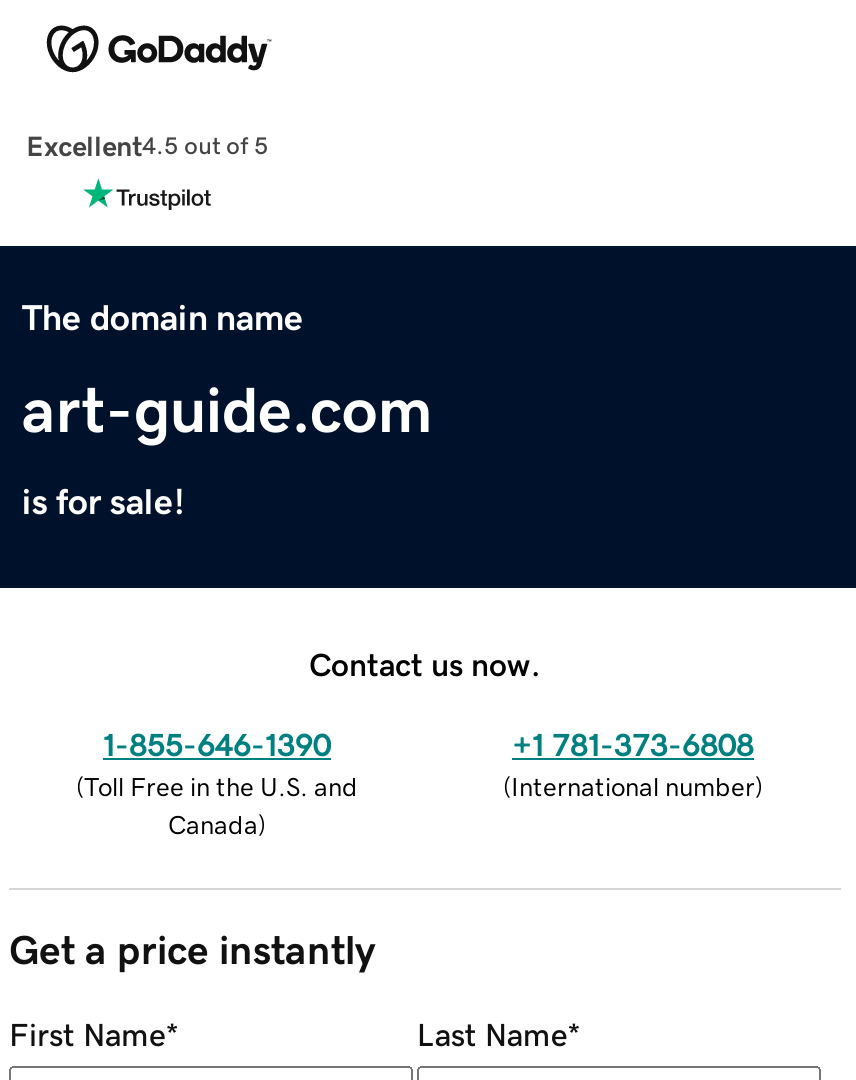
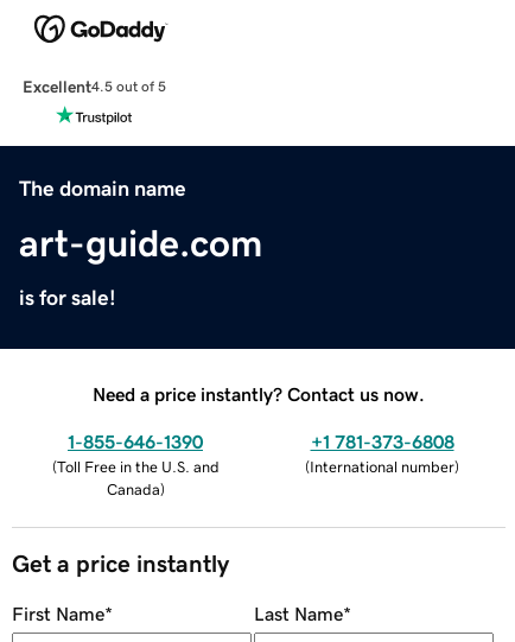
- Contact us now.
+ Need a price instantly? Contact us now.
